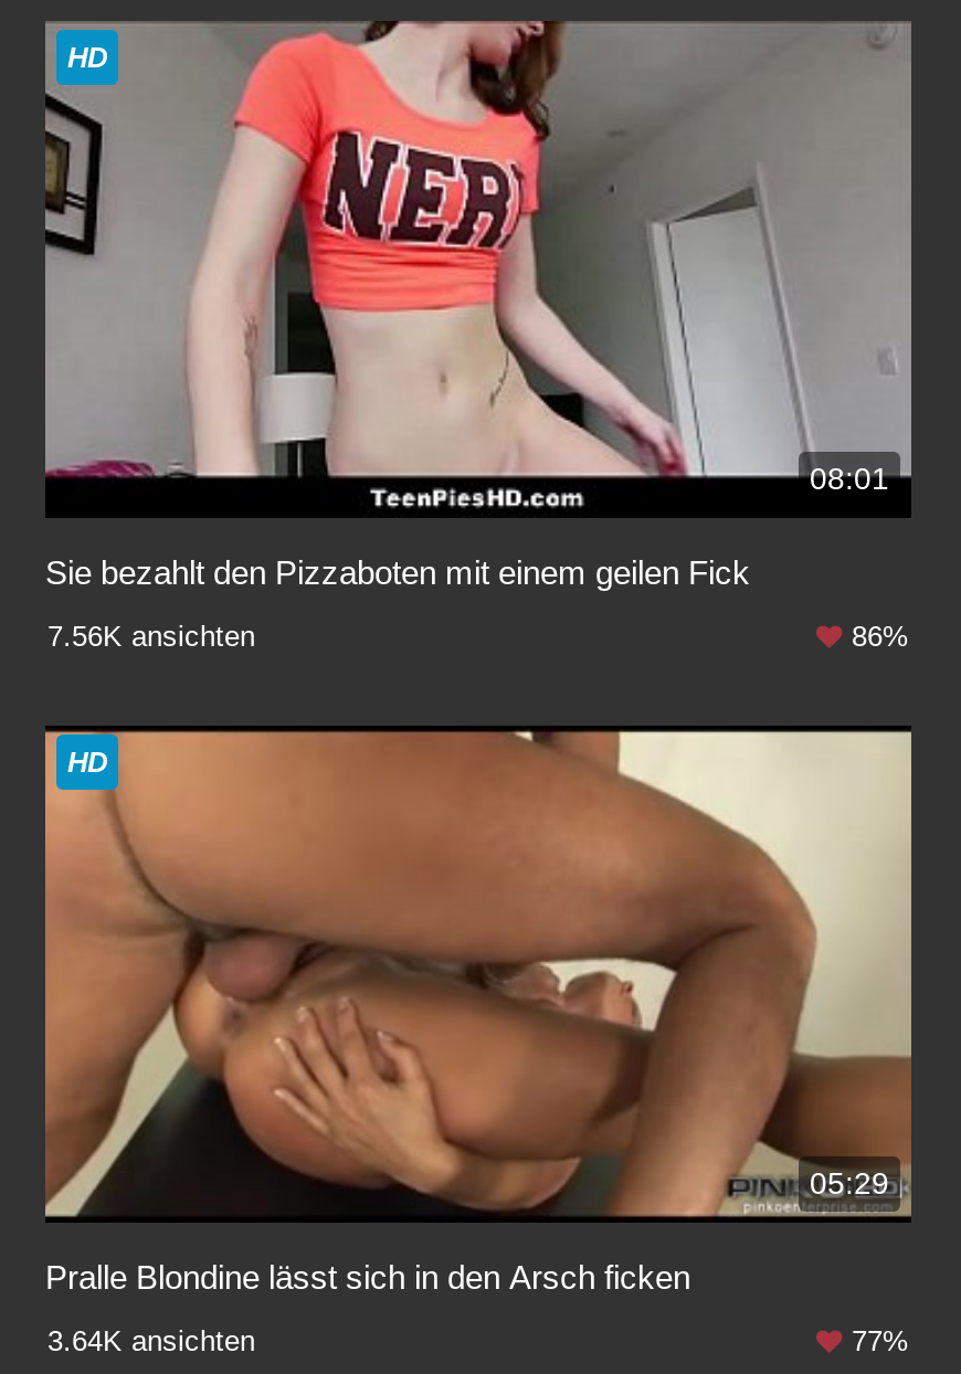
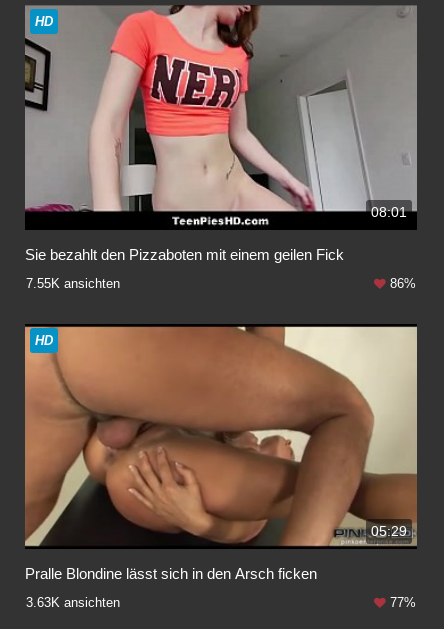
- 7.56K ansichten
+ 7.55K ansichten

- 3.64K ansichten
+ 3.63K ansichten
